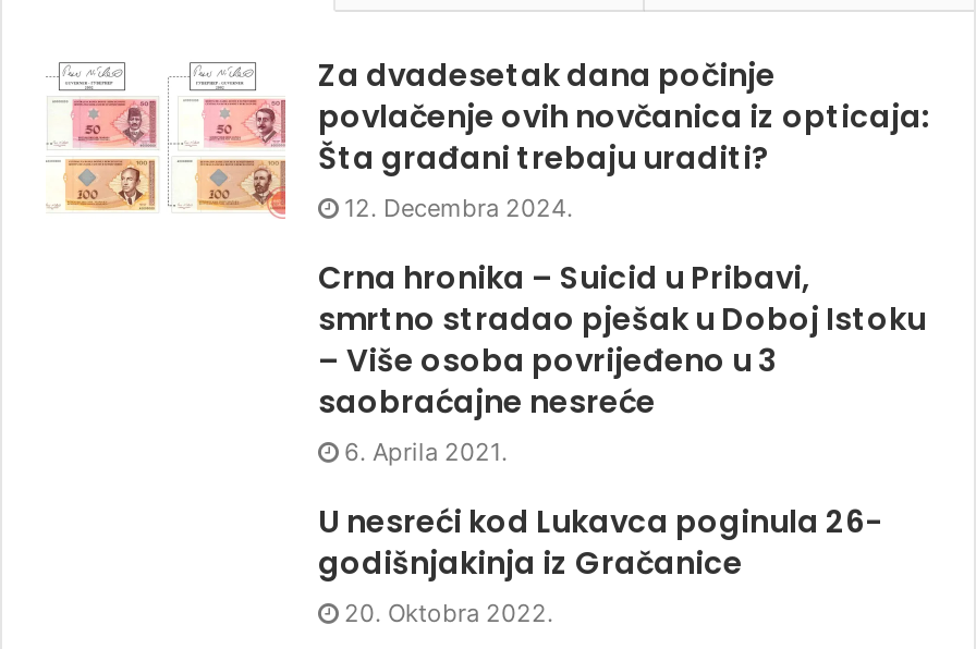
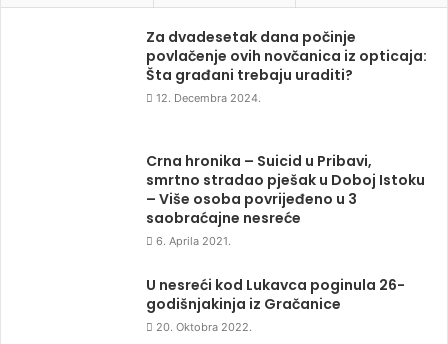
- [image]
